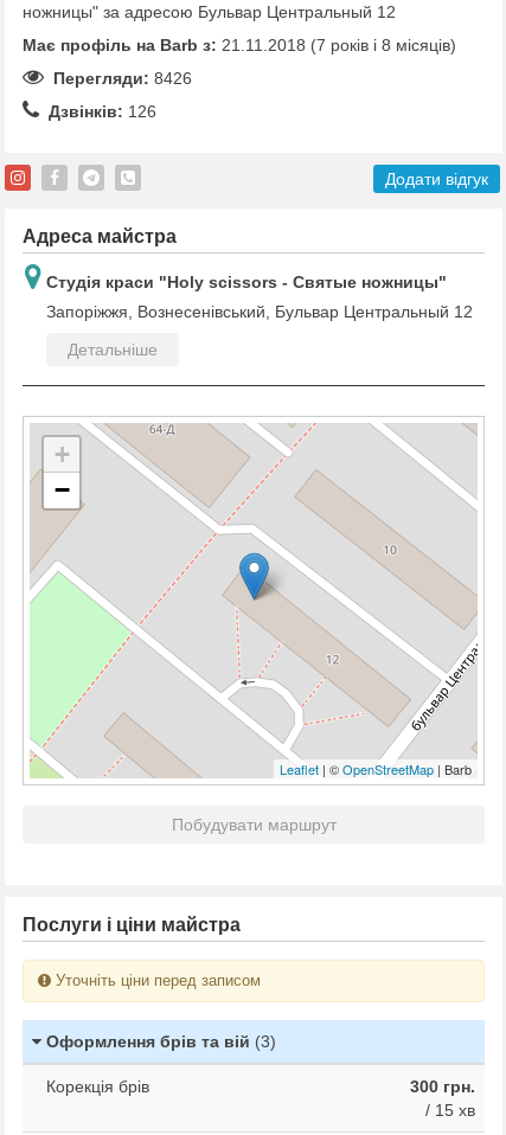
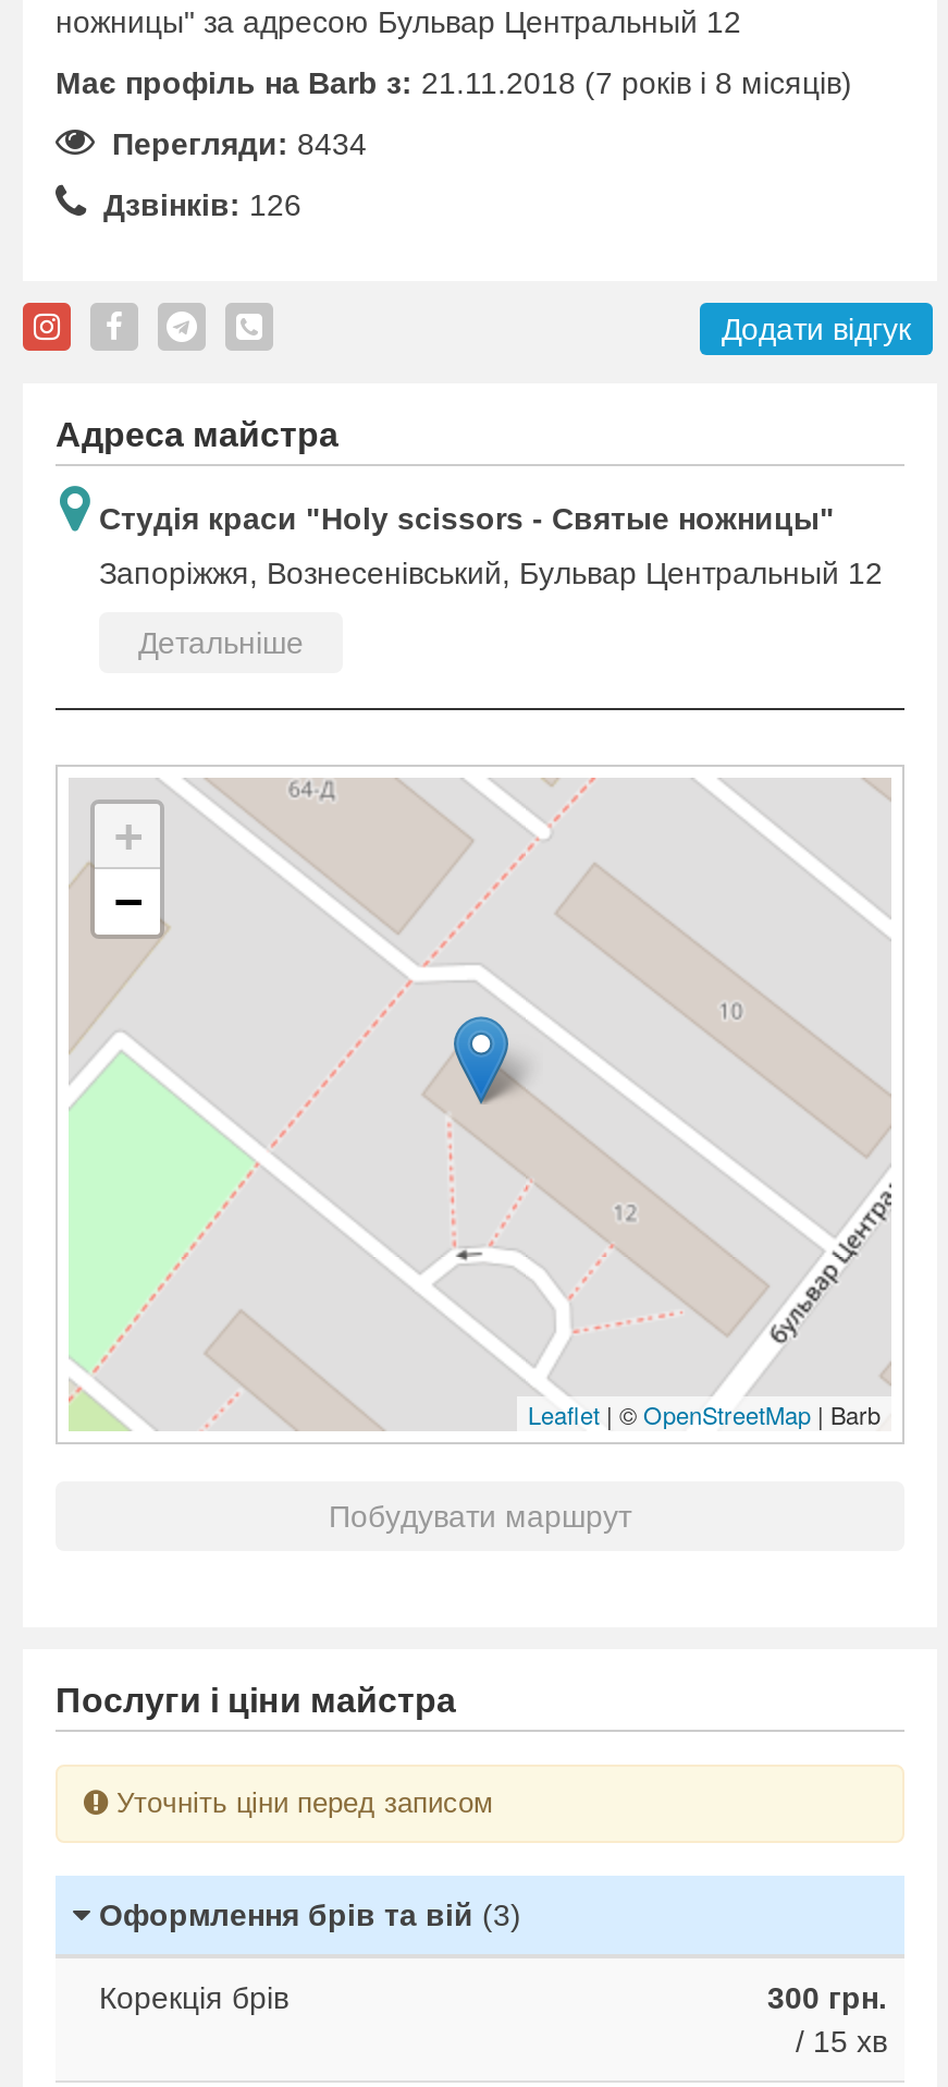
- Перегляди: 8426
+ Перегляди: 8434
